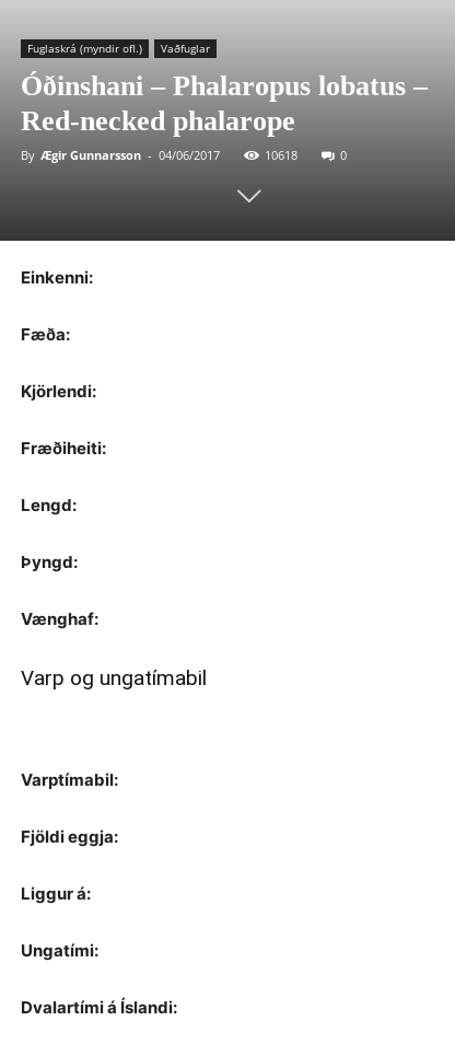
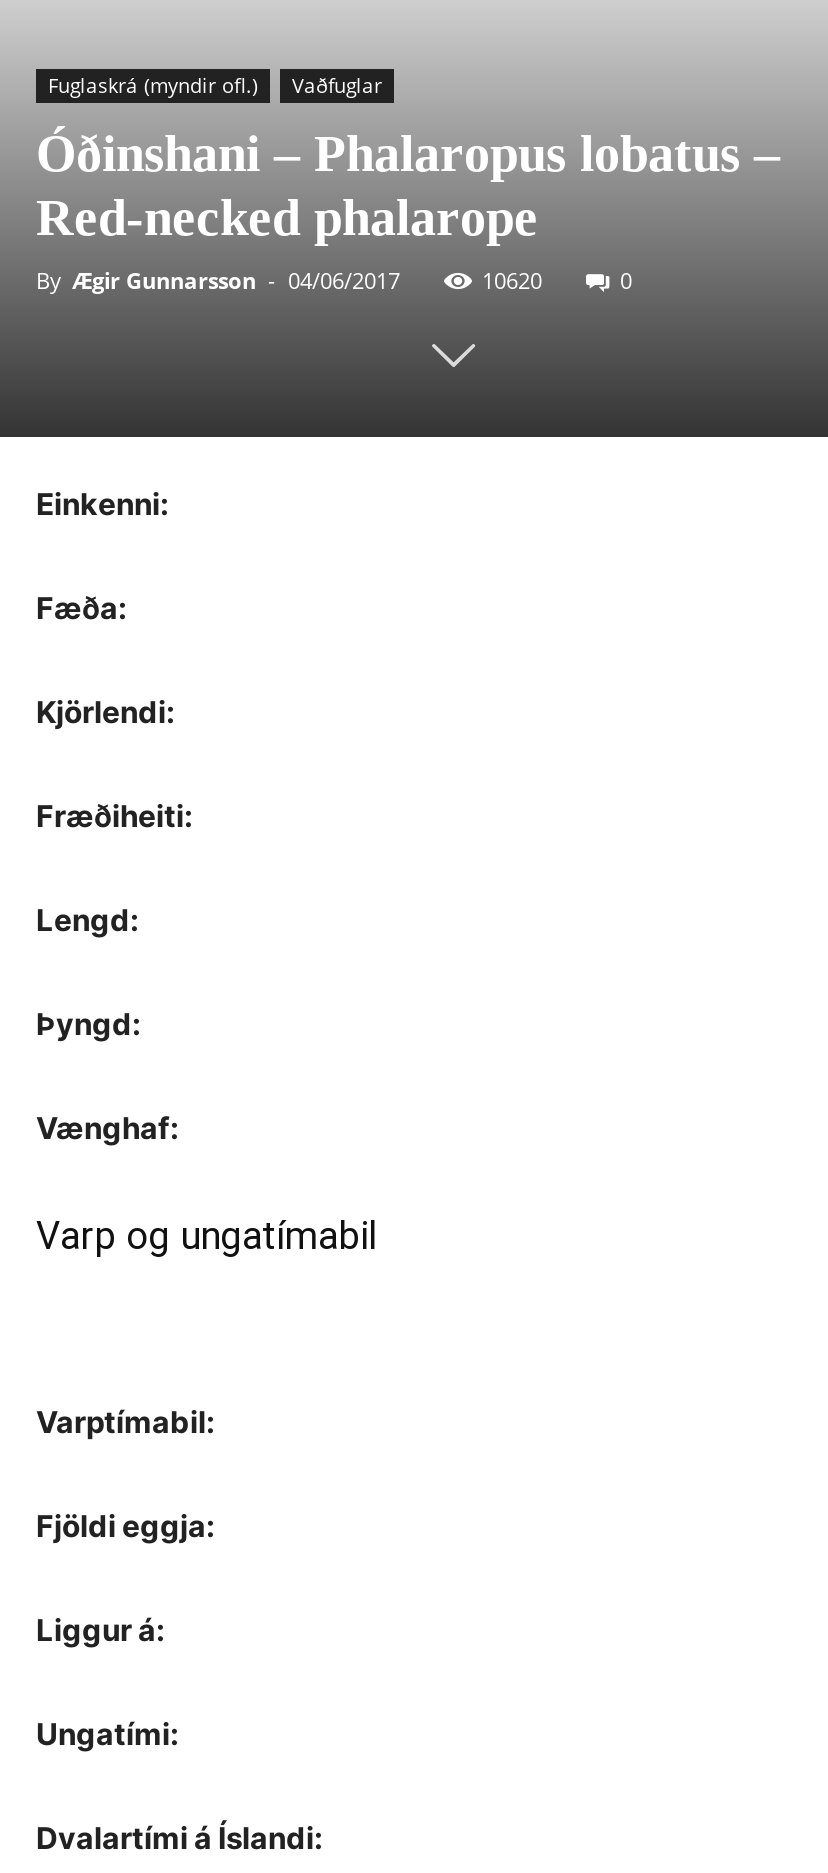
- 10618
+ 10620
